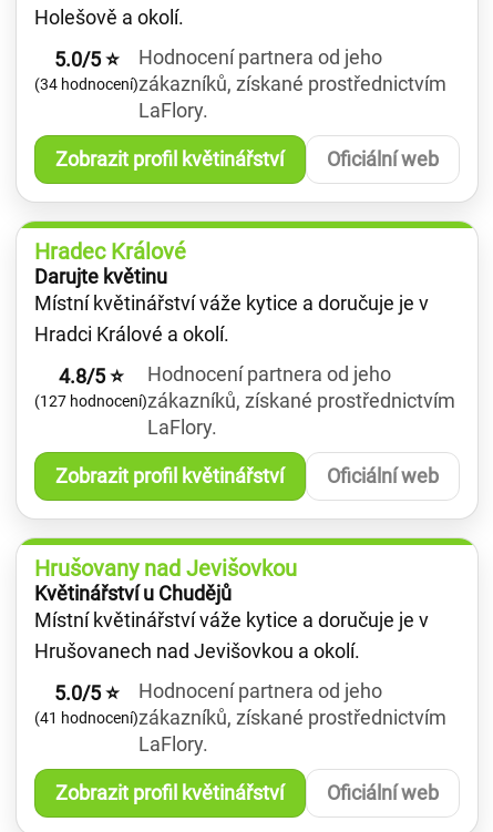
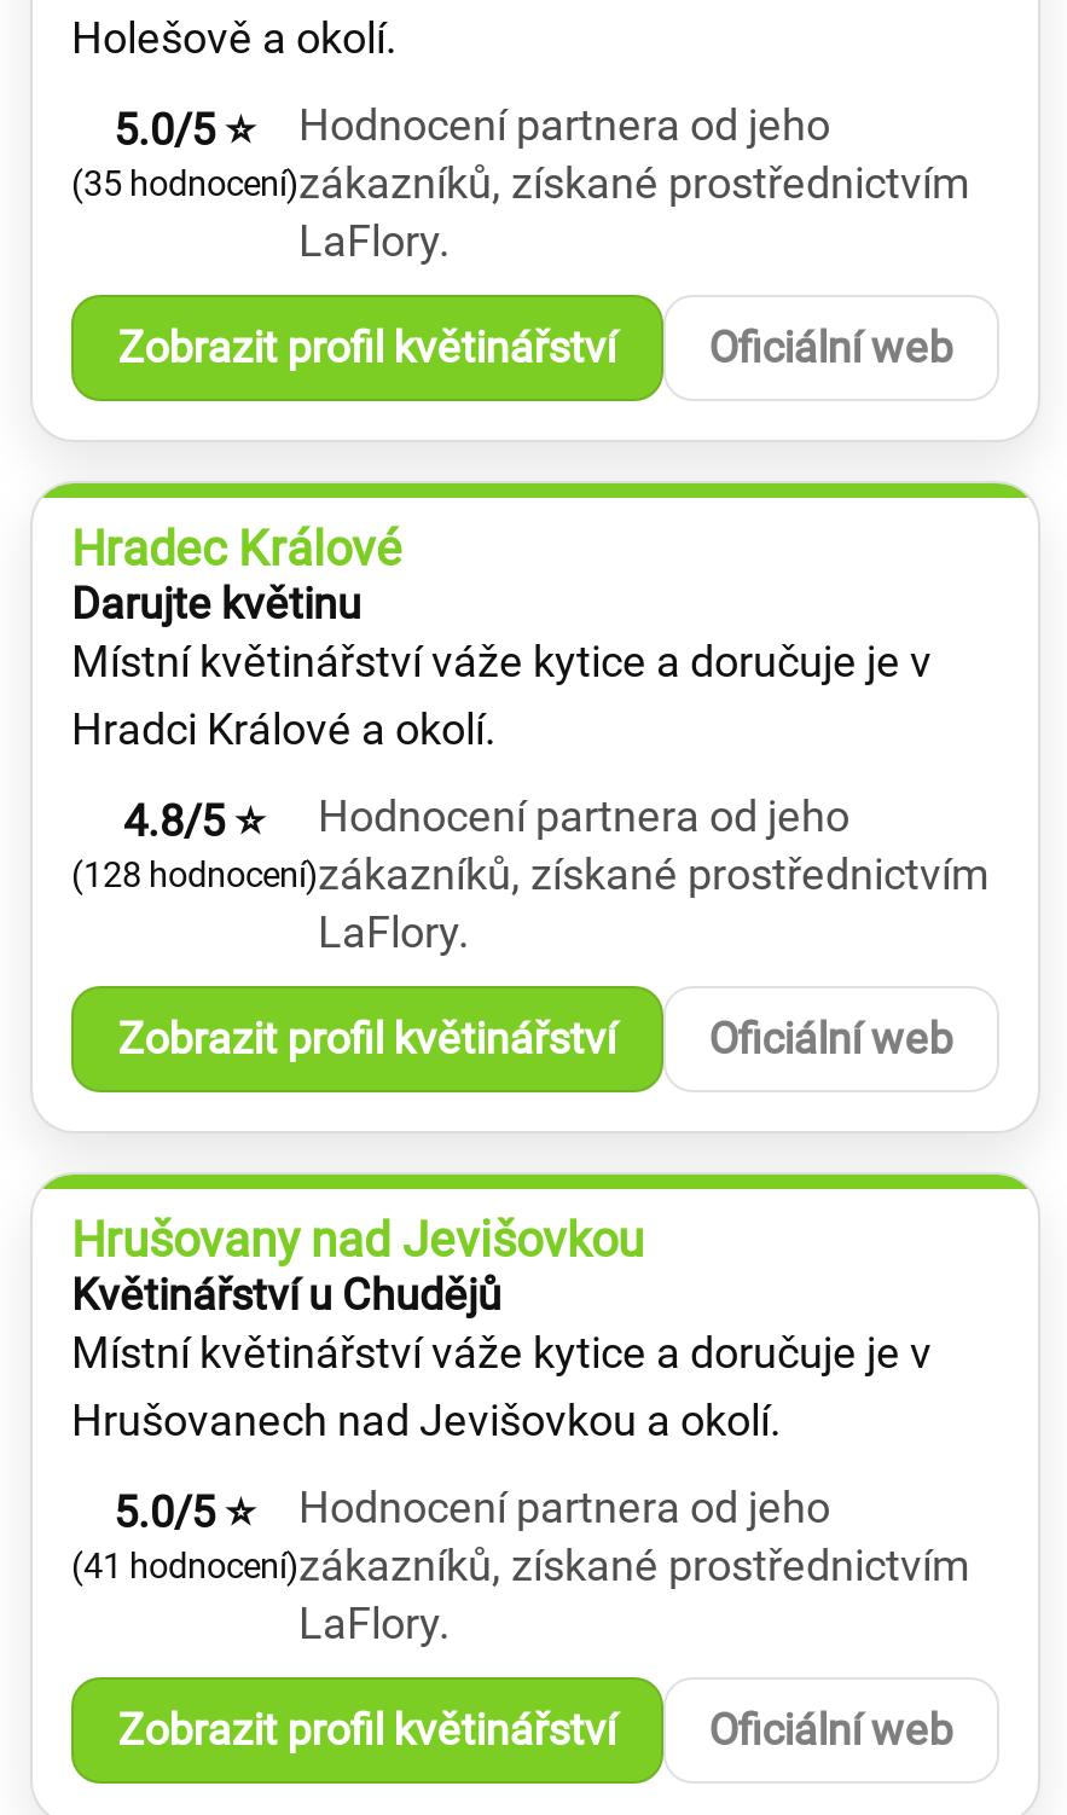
- (34 hodnocení) zákazníků, získané prostřednictvím
+ (35 hodnocení) zákazníků, získané prostřednictvím

- (127 hodnocení) zákazníků, získané prostřednictvím
+ (128 hodnocení) zákazníků, získané prostřednictvím
